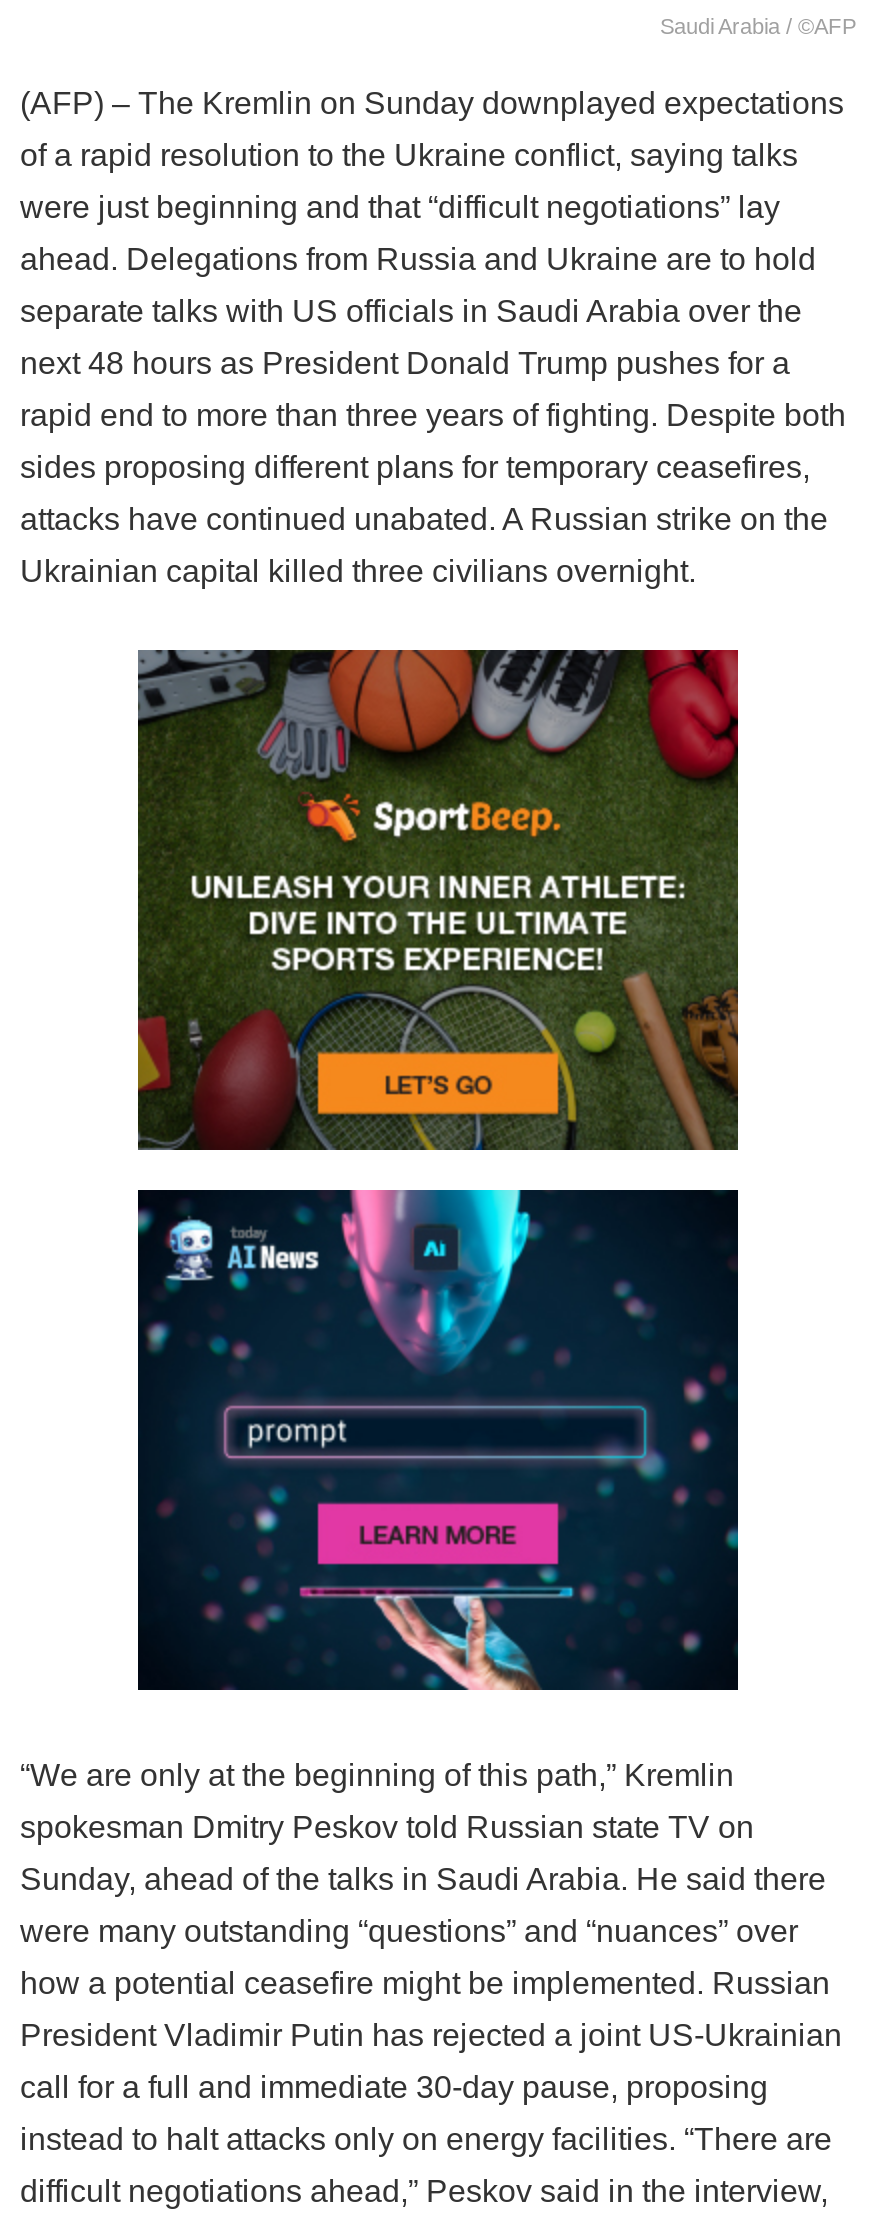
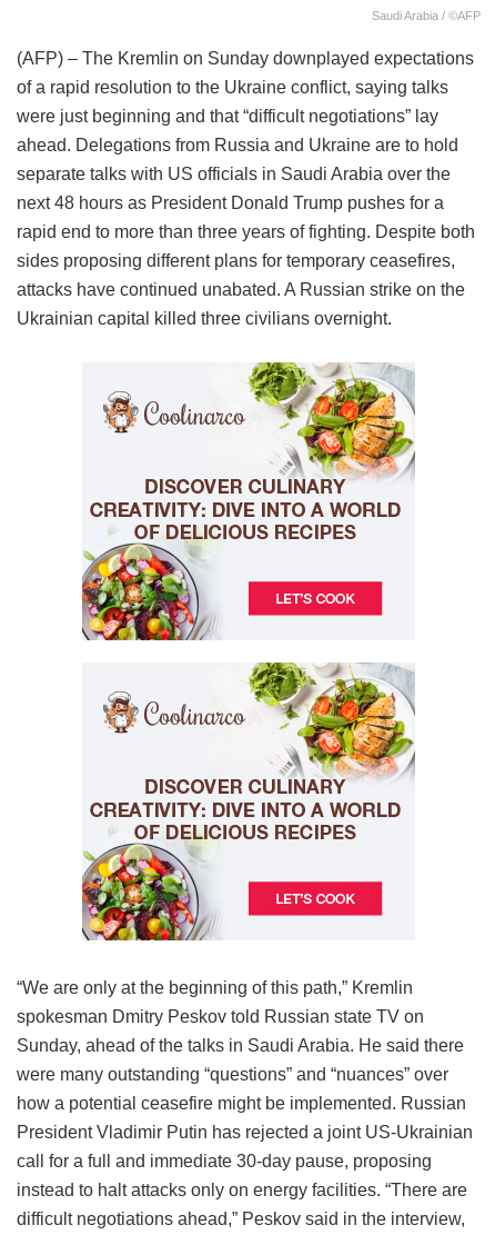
- [image]
+ [image]

- [image]
+ [image]
